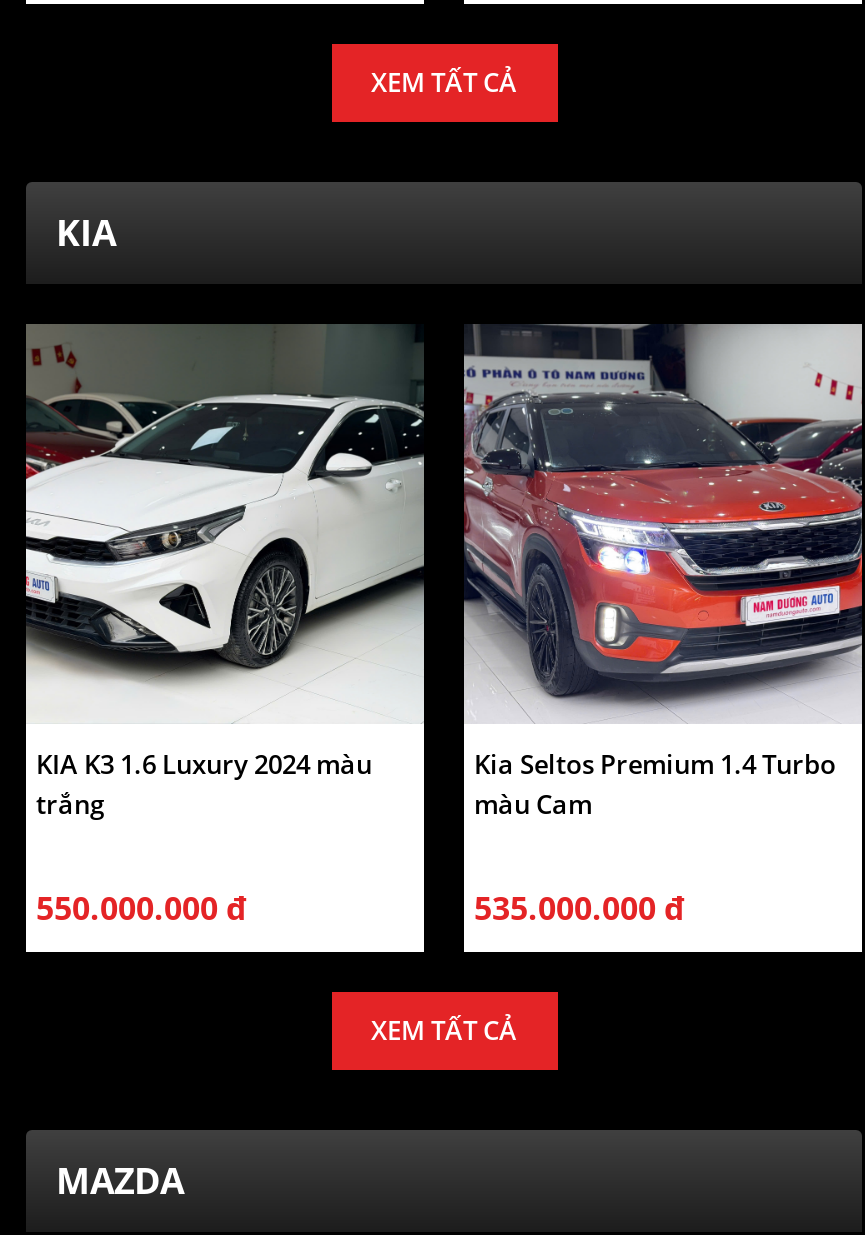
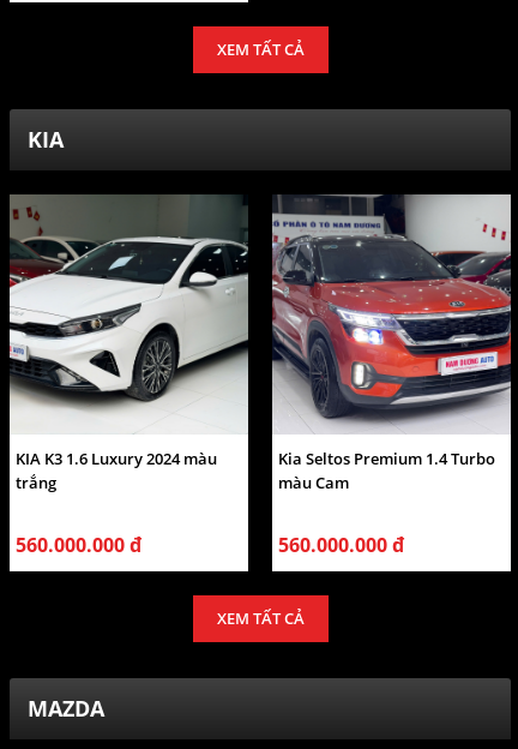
- 550.000.000 đ
+ 560.000.000 đ

- 535.000.000 đ
+ 560.000.000 đ
